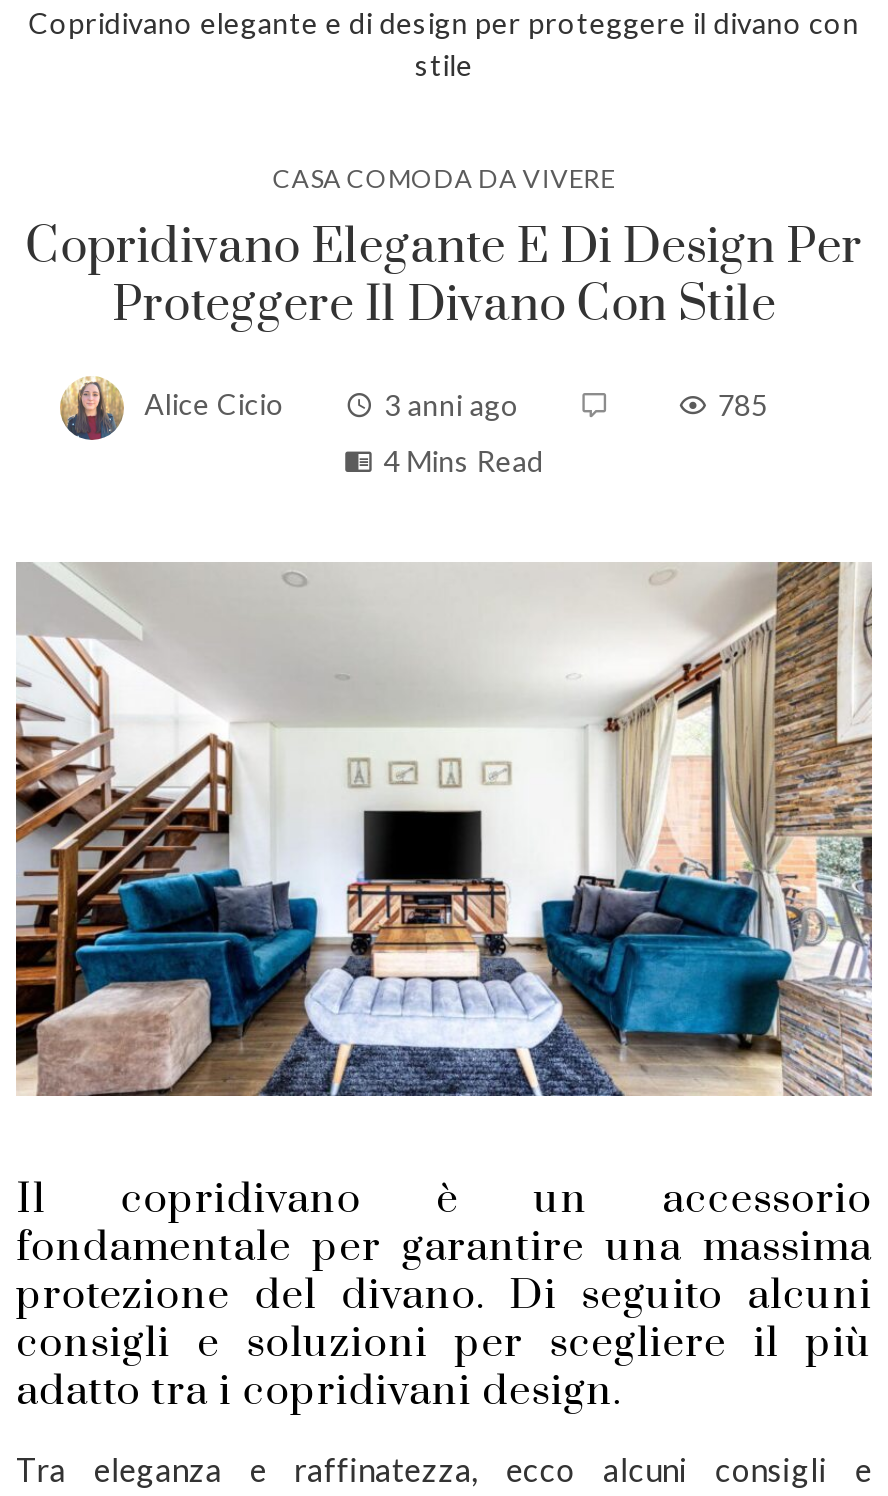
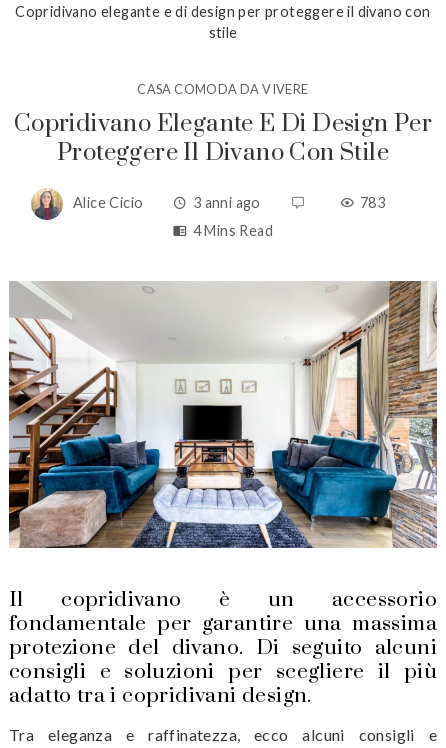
- 785
+ 783
